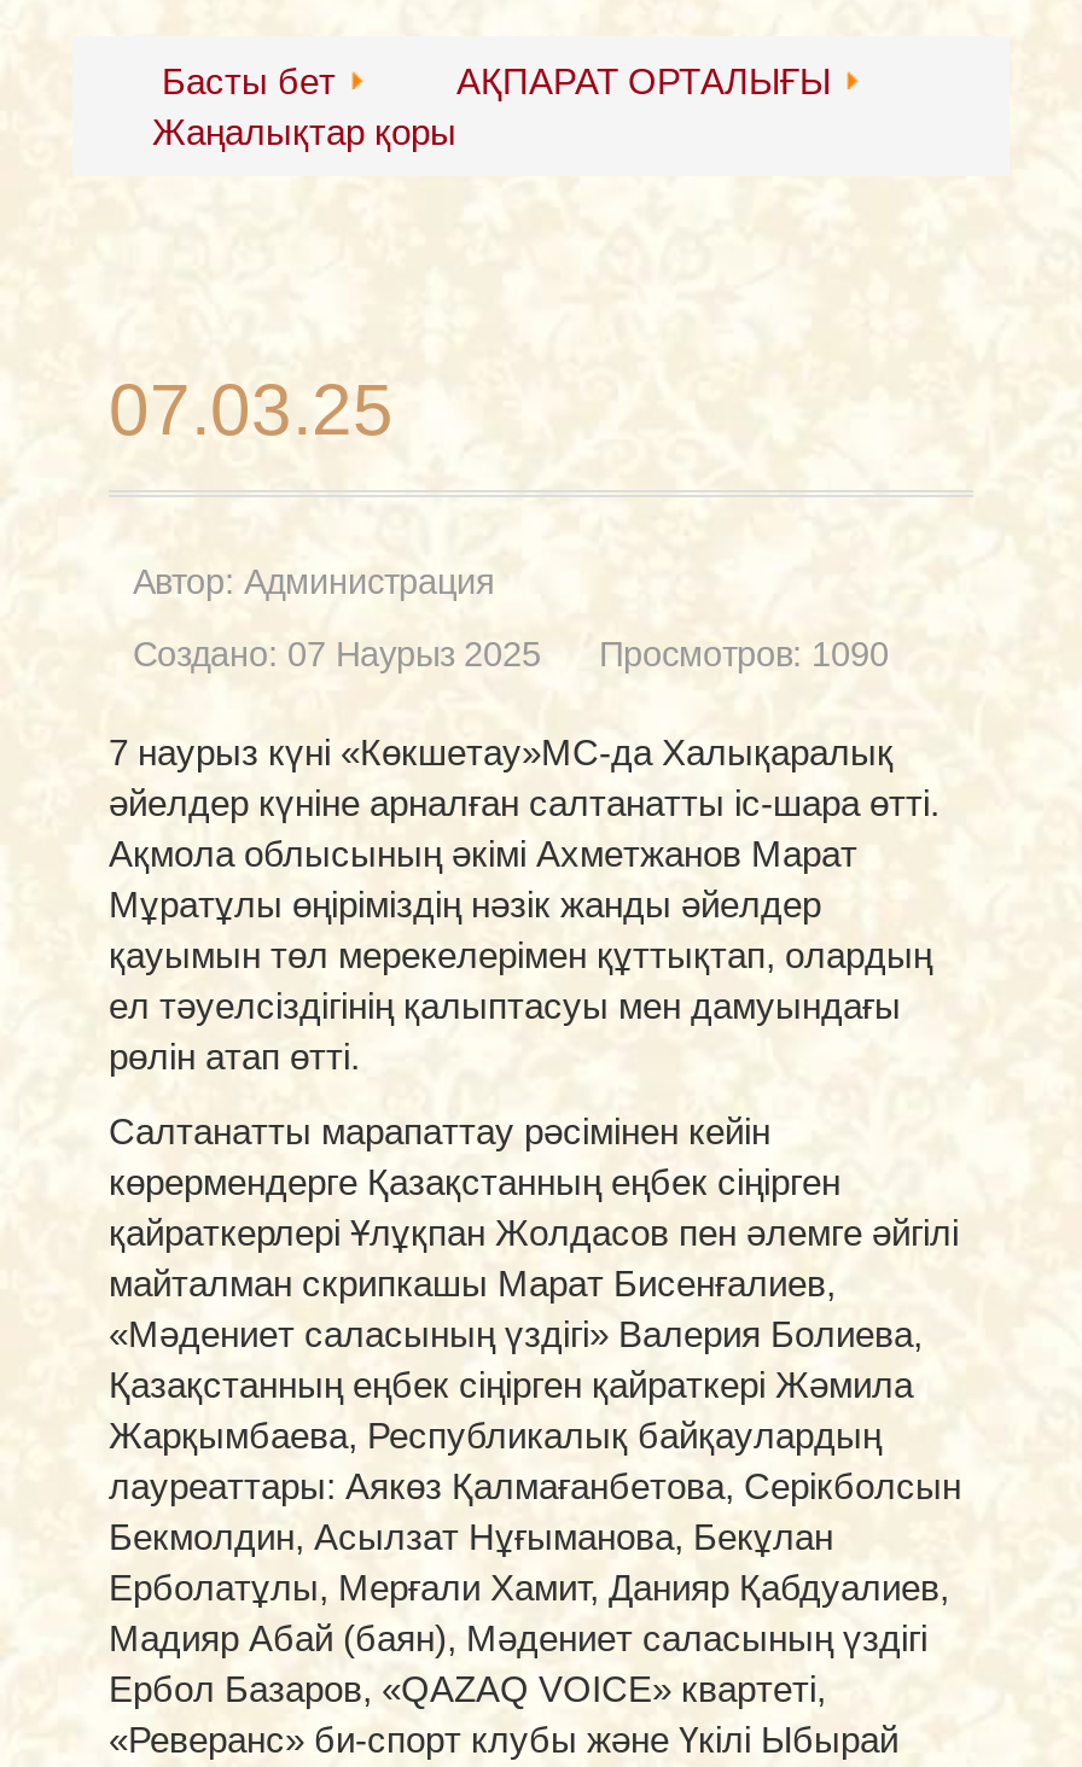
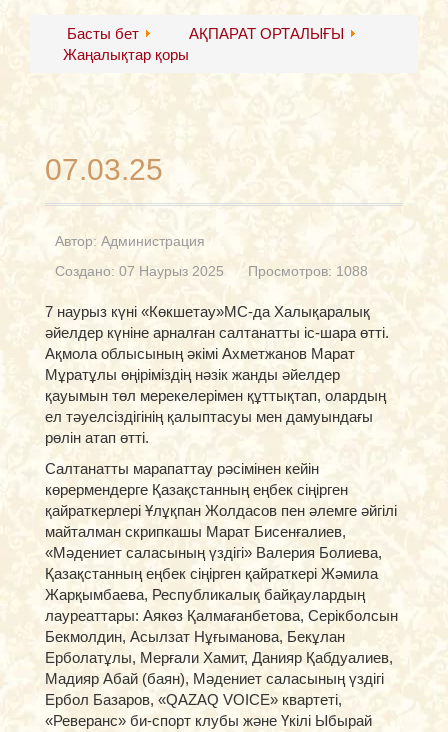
- Создано: 07 Наурыз 2025 Просмотров: 1090
+ Создано: 07 Наурыз 2025 Просмотров: 1088
